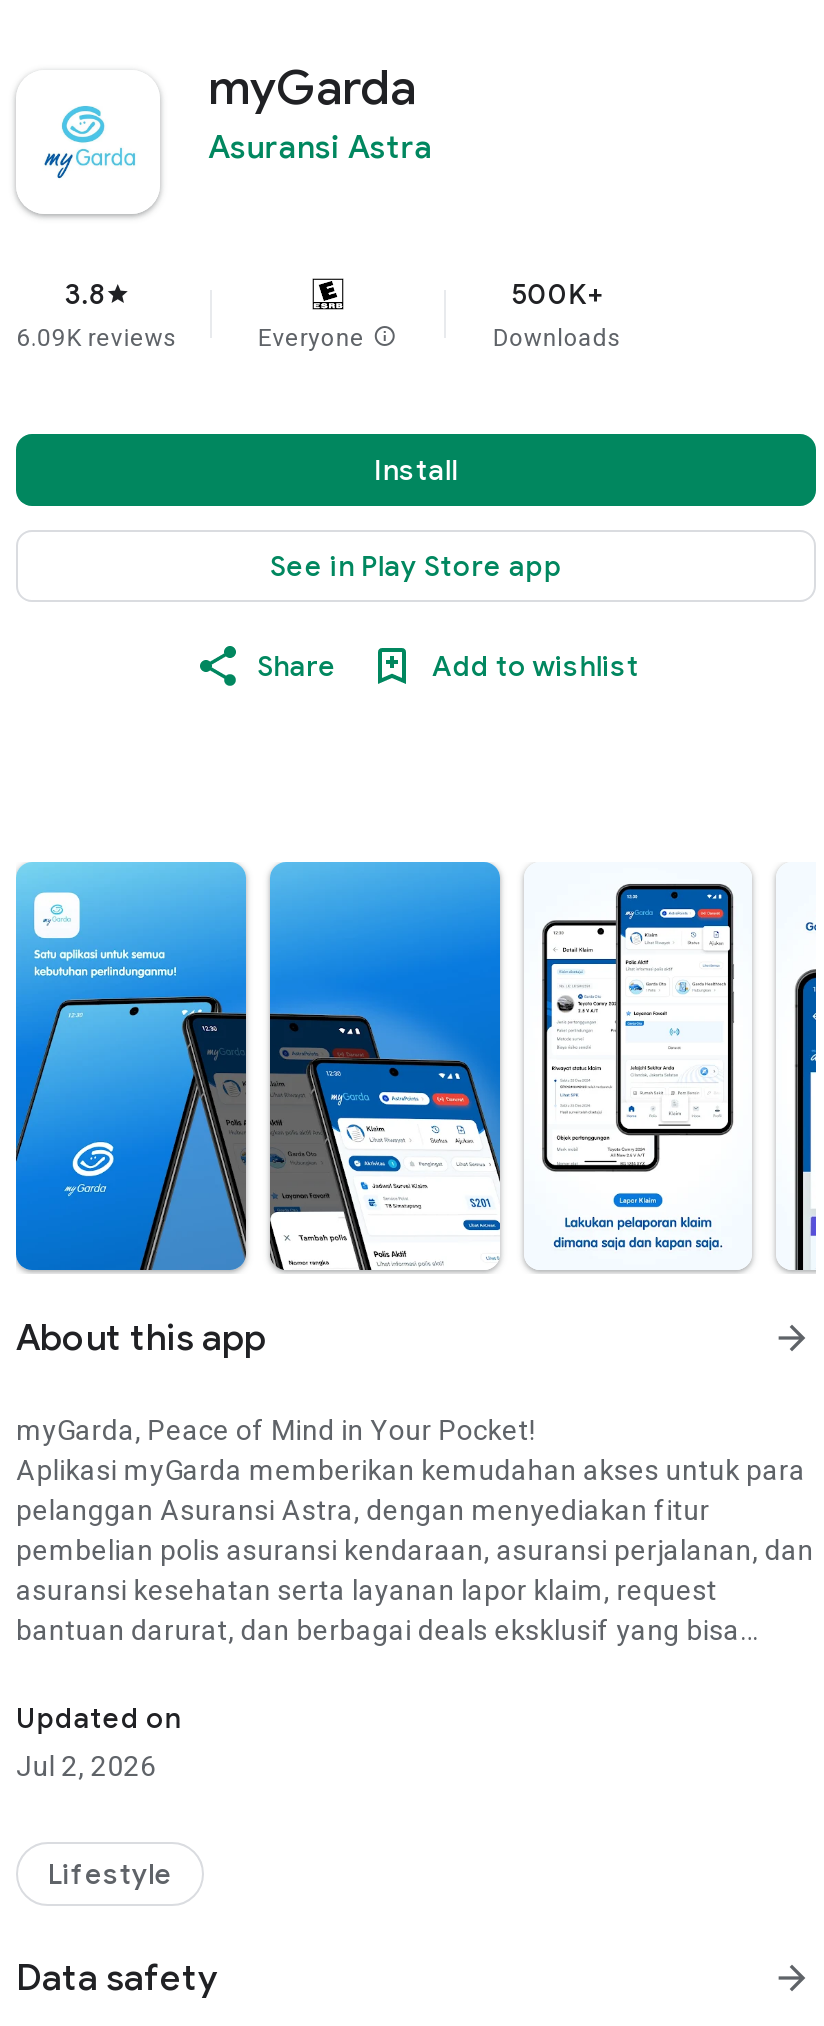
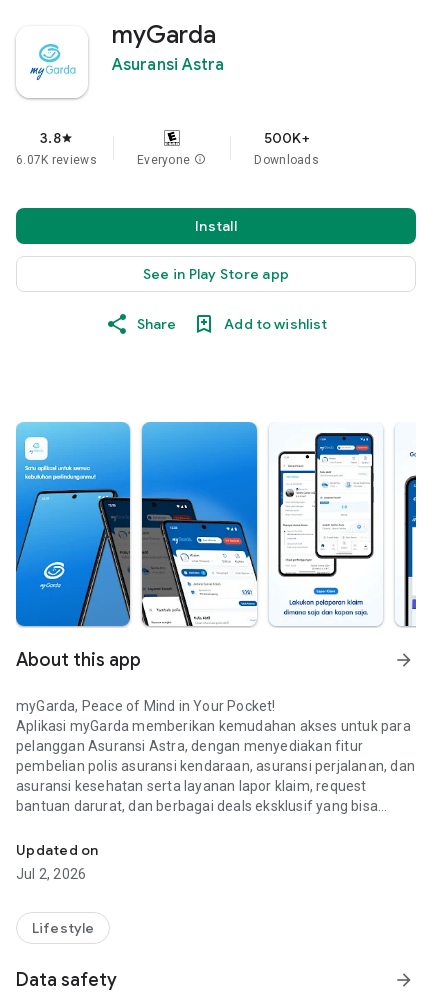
- 6.09K reviews
+ 6.07K reviews
